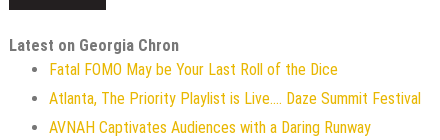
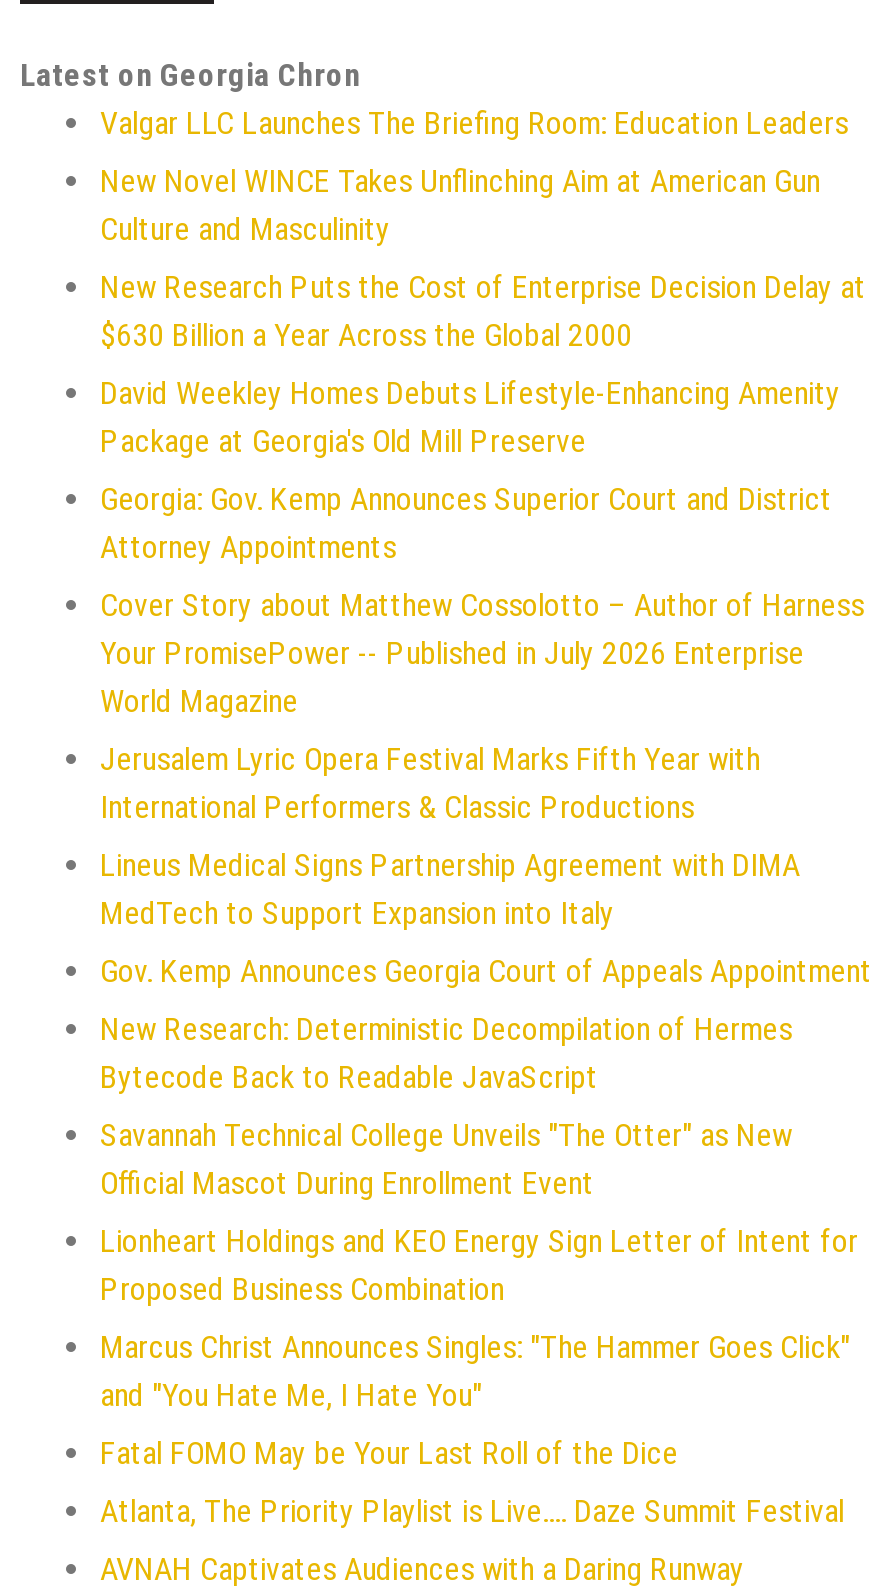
+ Valgar LLC Launches The Briefing Room: Education Leaders
+ New Novel WINCE Takes Unflinching Aim at American Gun
+ Culture and Masculinity
+ New Research Puts the Cost of Enterprise Decision Delay at
+ $630 Billion a Year Across the Global 2000
+ David Weekley Homes Debuts Lifestyle-Enhancing Amenity
+ Package at Georgia's Old Mill Preserve
+ Georgia: Gov. Kemp Announces Superior Court and District
+ Attorney Appointments
+ Cover Story about Matthew Cossolotto – Author of Harness
+ Your PromisePower -- Published in July 2026 Enterprise
+ World Magazine
+ Jerusalem Lyric Opera Festival Marks Fifth Year with
+ International Performers & Classic Productions
+ Lineus Medical Signs Partnership Agreement with DIMA
+ MedTech to Support Expansion into Italy
+ Gov. Kemp Announces Georgia Court of Appeals Appointment
+ New Research: Deterministic Decompilation of Hermes
+ Bytecode Back to Readable JavaScript
+ Savannah Technical College Unveils "The Otter" as New
+ Official Mascot During Enrollment Event
+ Lionheart Holdings and KEO Energy Sign Letter of Intent for
+ Proposed Business Combination
+ Marcus Christ Announces Singles: "The Hammer Goes Click"
+ and "You Hate Me, I Hate You"
